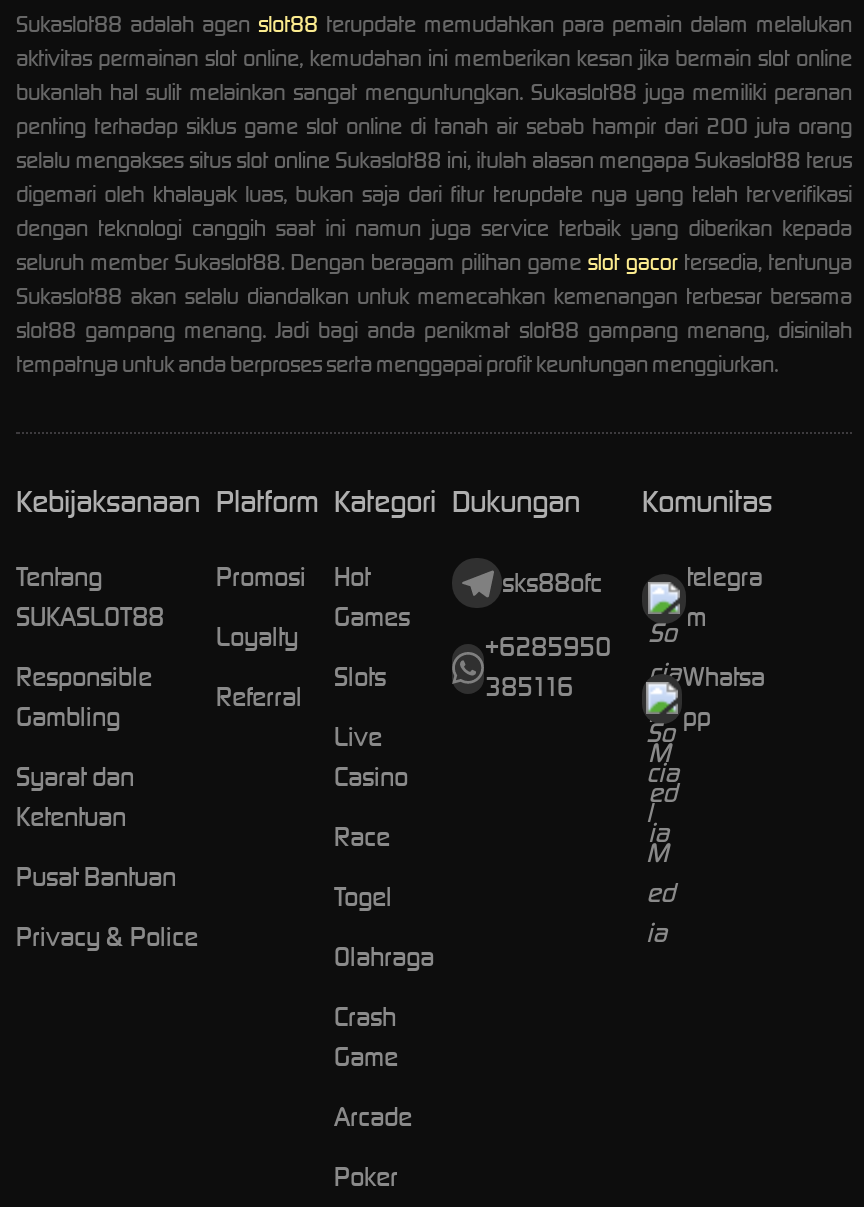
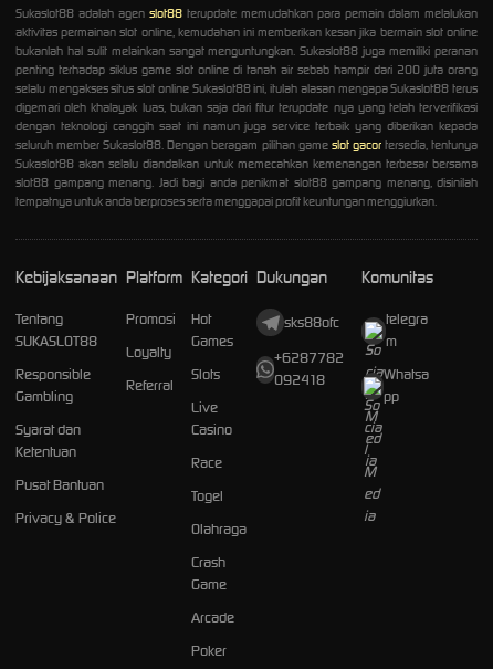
- +6285950
+ +6287782

- 385116
+ 092418
